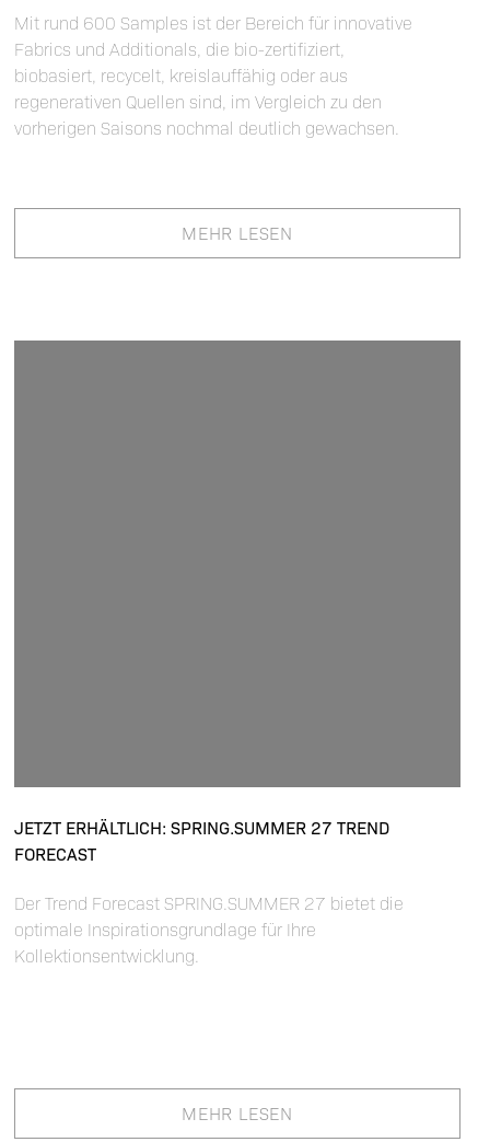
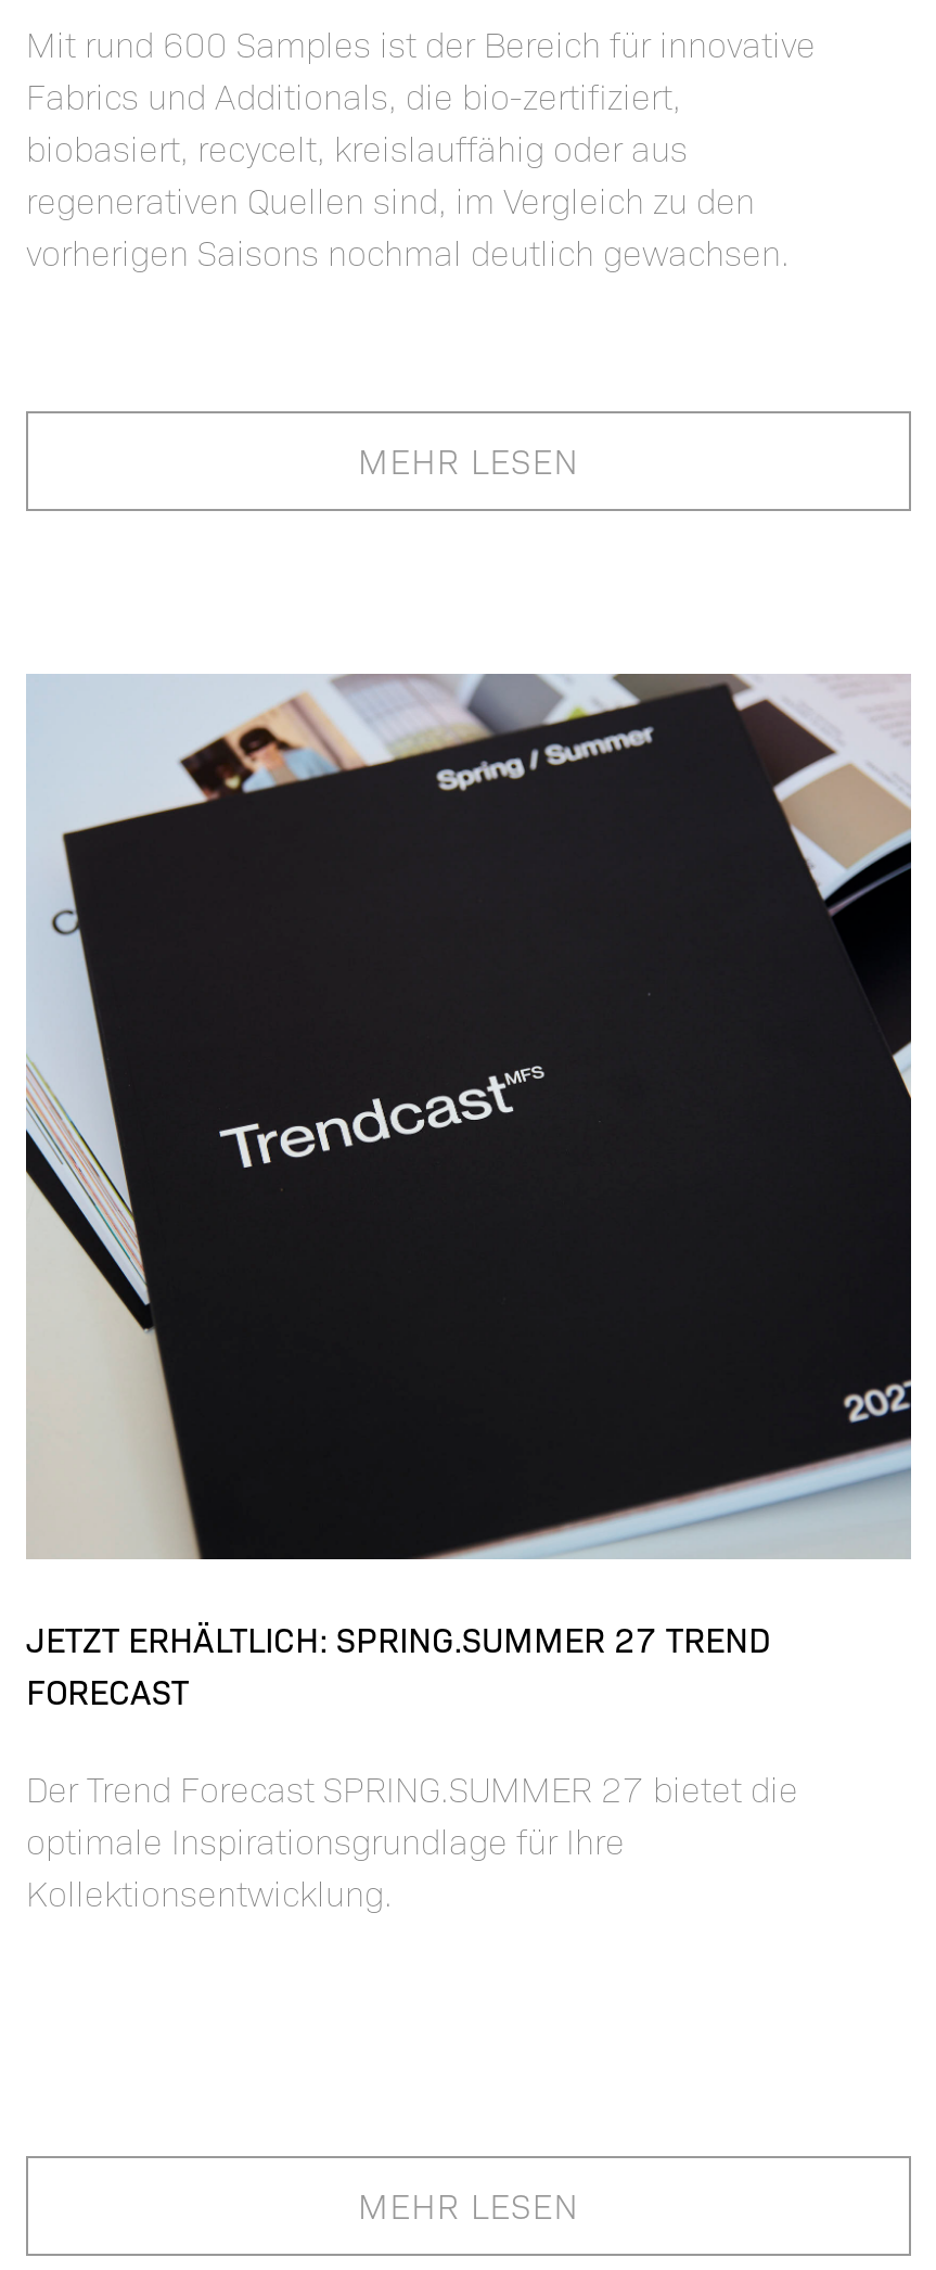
+ [image]
